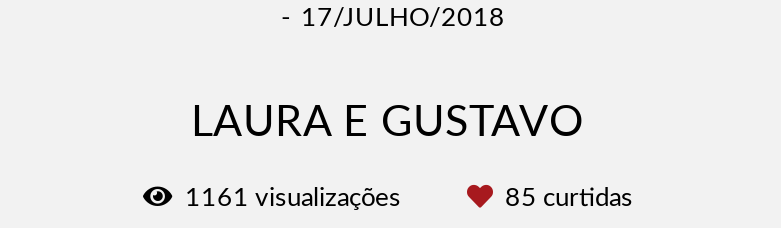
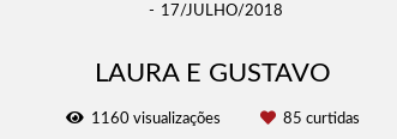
- 1161 visualizações
+ 1160 visualizações
